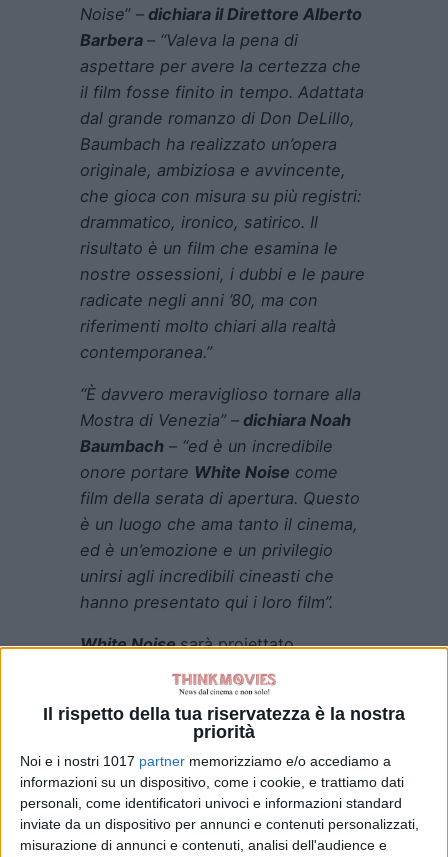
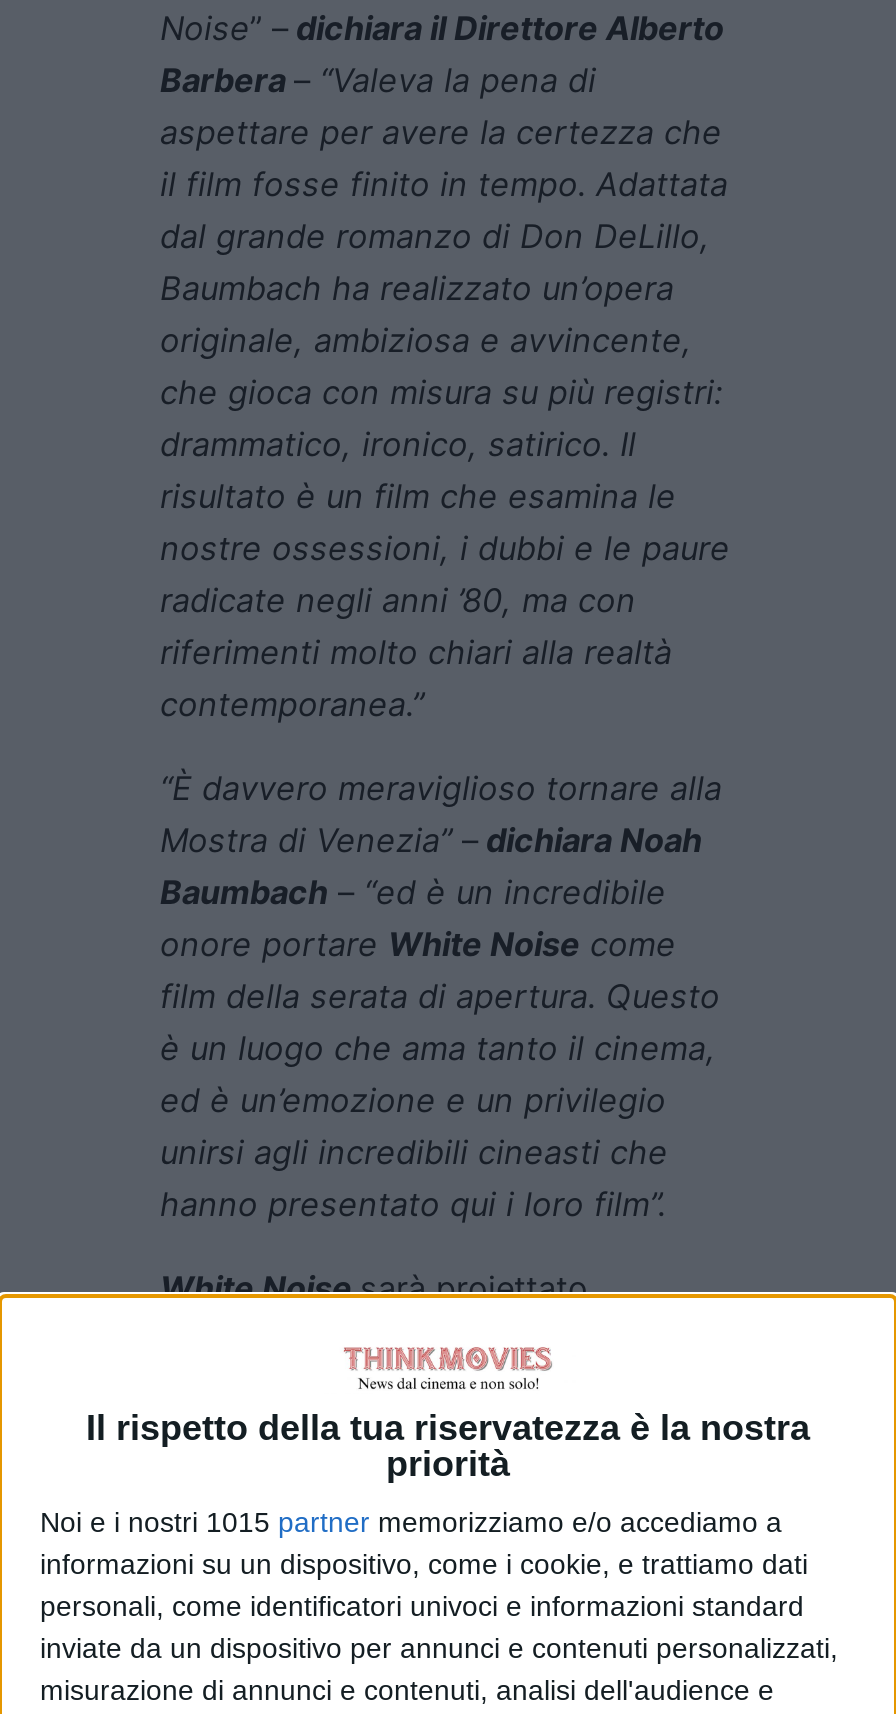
- Noi e i nostri 1017 partner memorizziamo e/o accediamo a
+ Noi e i nostri 1015 partner memorizziamo e/o accediamo a
